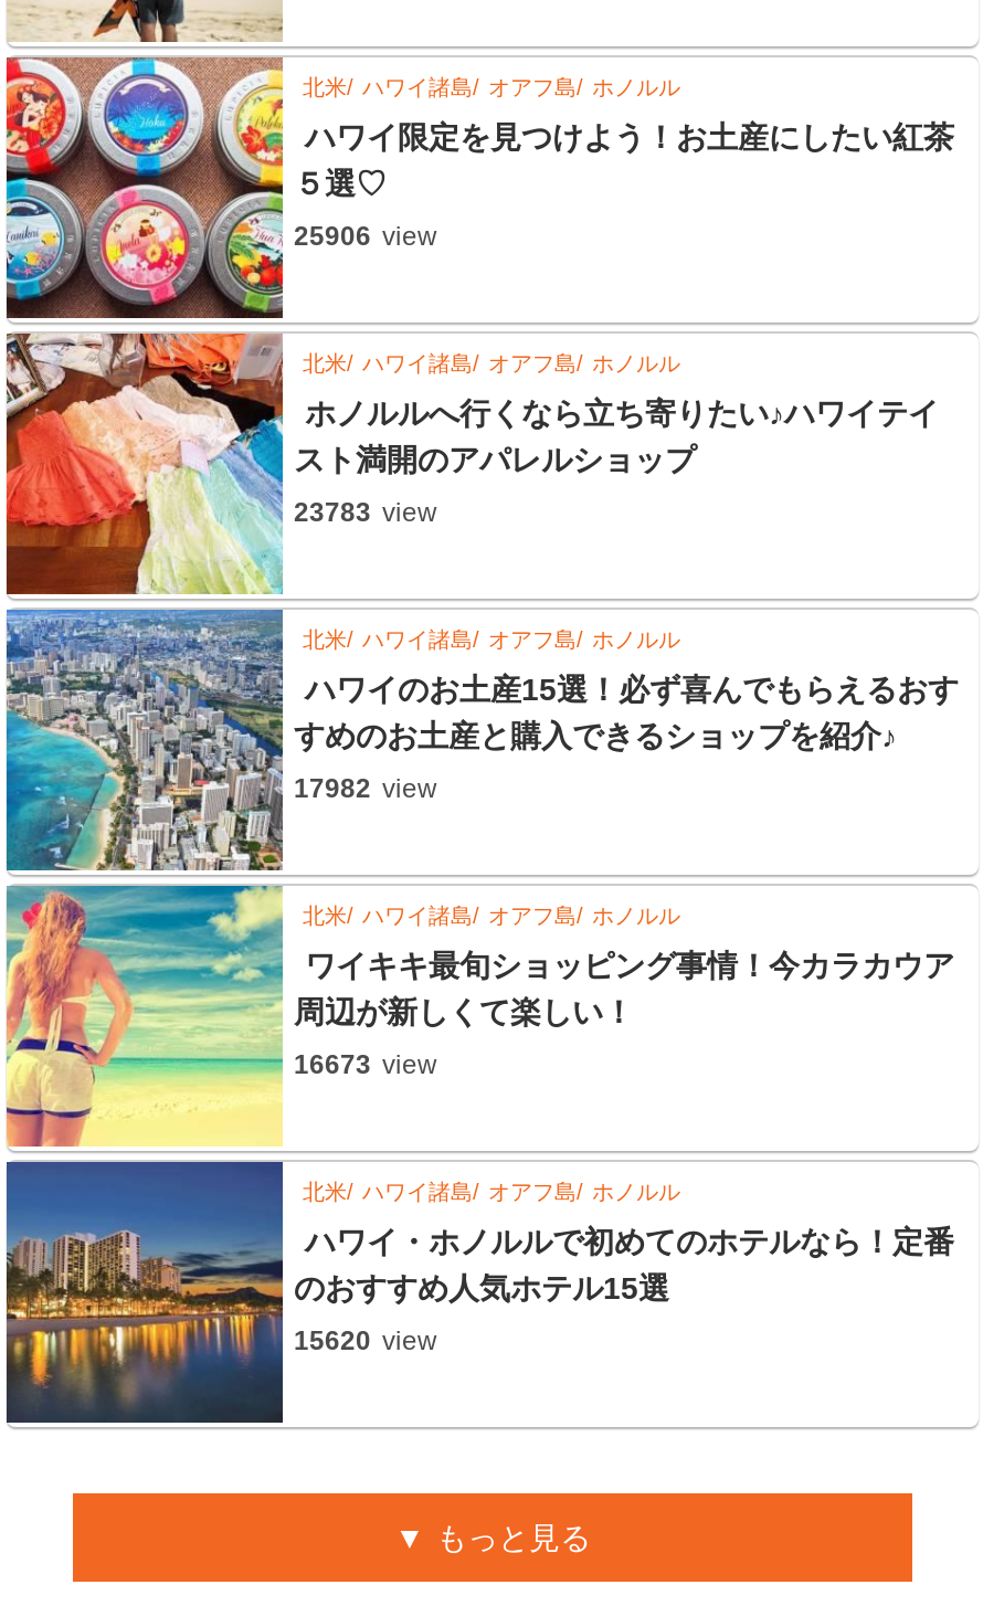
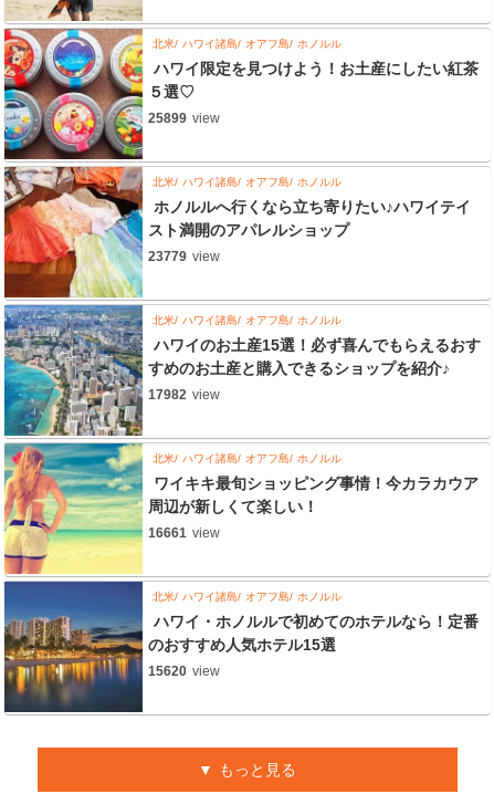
- 25906 view
+ 25899 view

- 23783 view
+ 23779 view

- 16673 view
+ 16661 view
